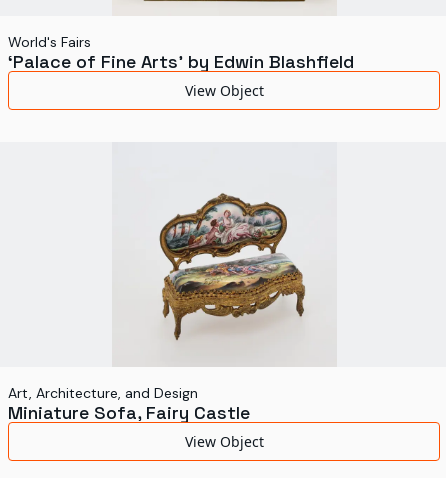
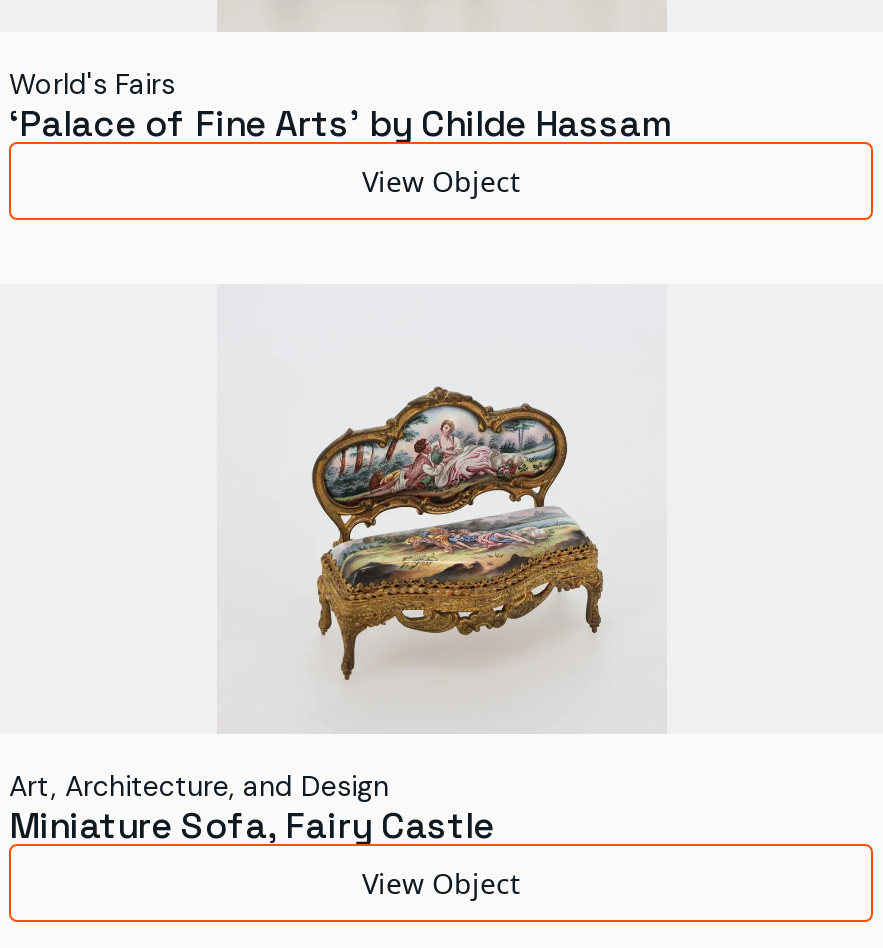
- ‘Palace of Fine Arts’ by Edwin Blashfield
+ ‘Palace of Fine Arts’ by Childe Hassam
